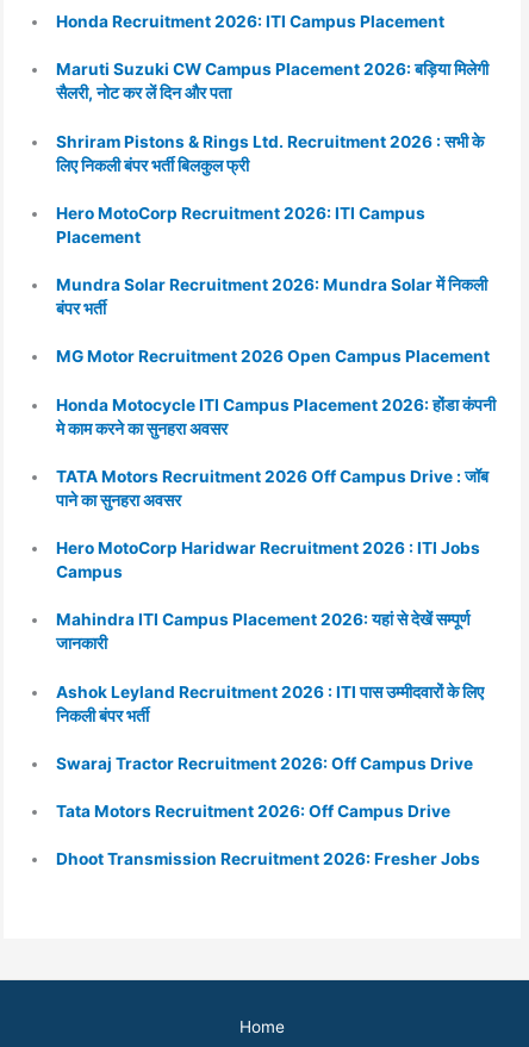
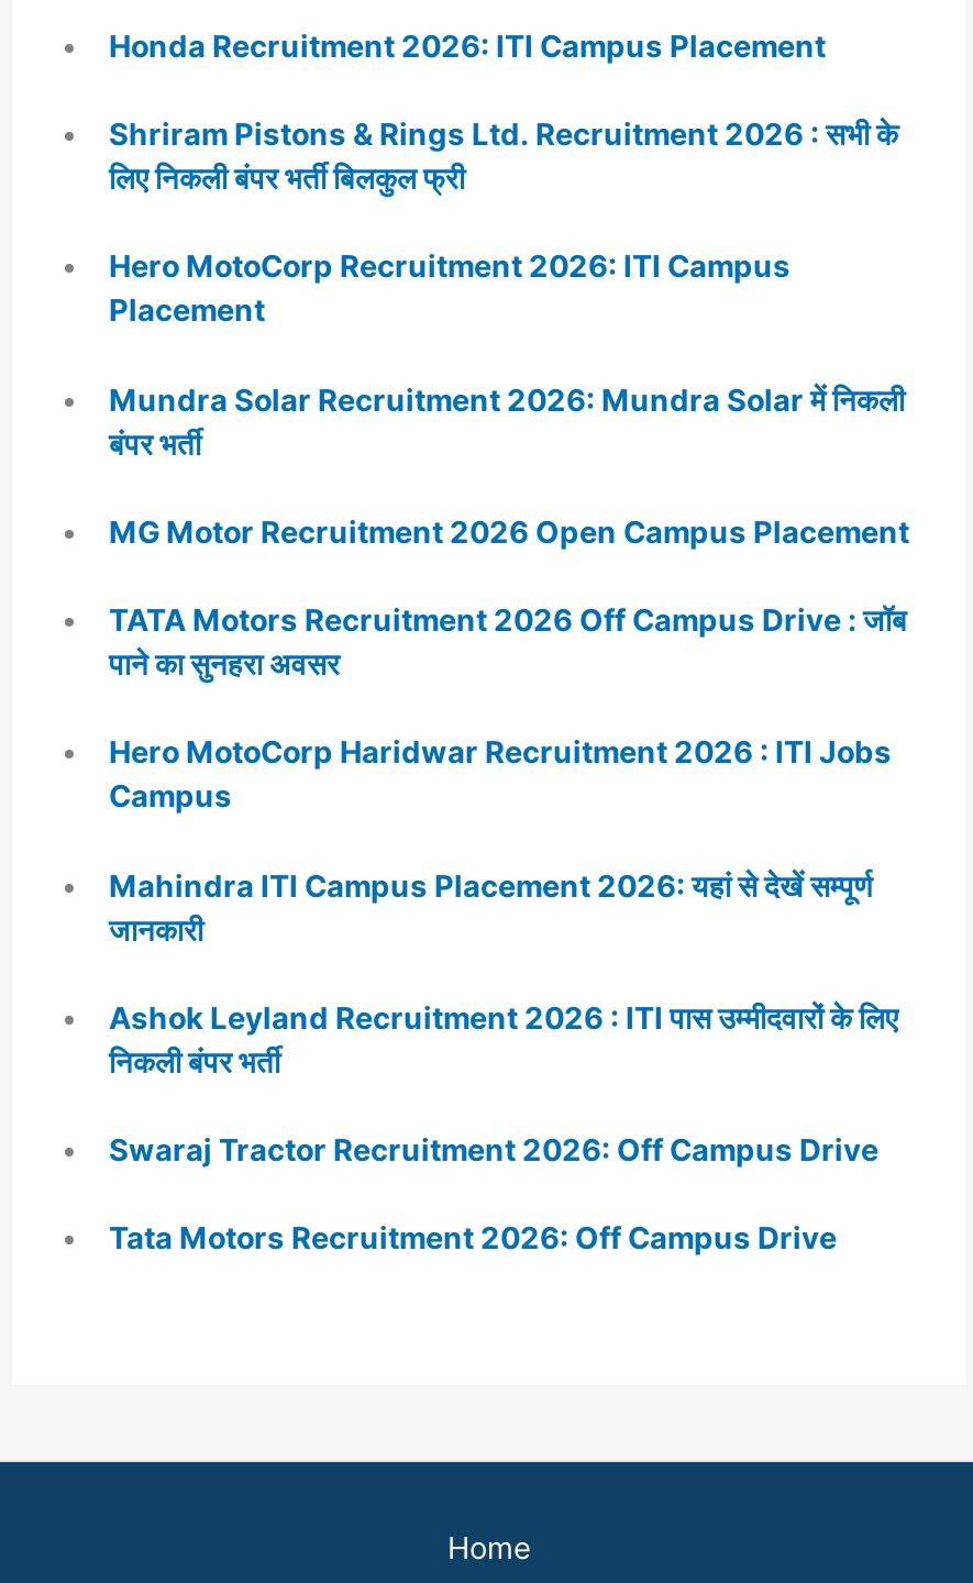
- Maruti Suzuki CW Campus Placement 2026: बड़िया मिलेगी
- सैलरी, नोट कर लें दिन और पता

- Honda Motocycle ITI Campus Placement 2026: होंडा कंपनी
- मे काम करने का सुनहरा अवसर

- Dhoot Transmission Recruitment 2026: Fresher Jobs
